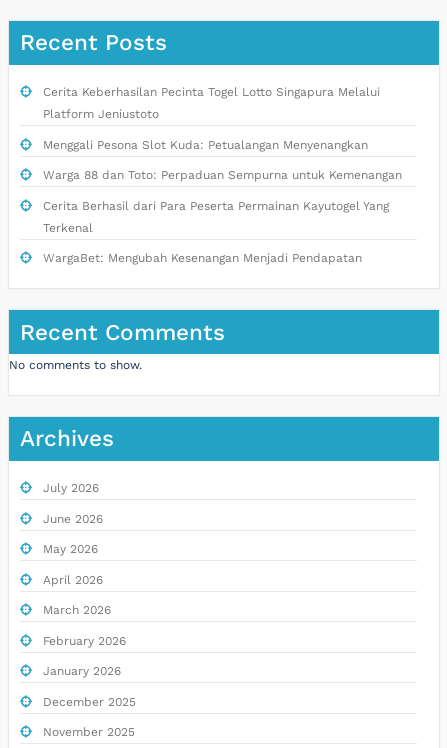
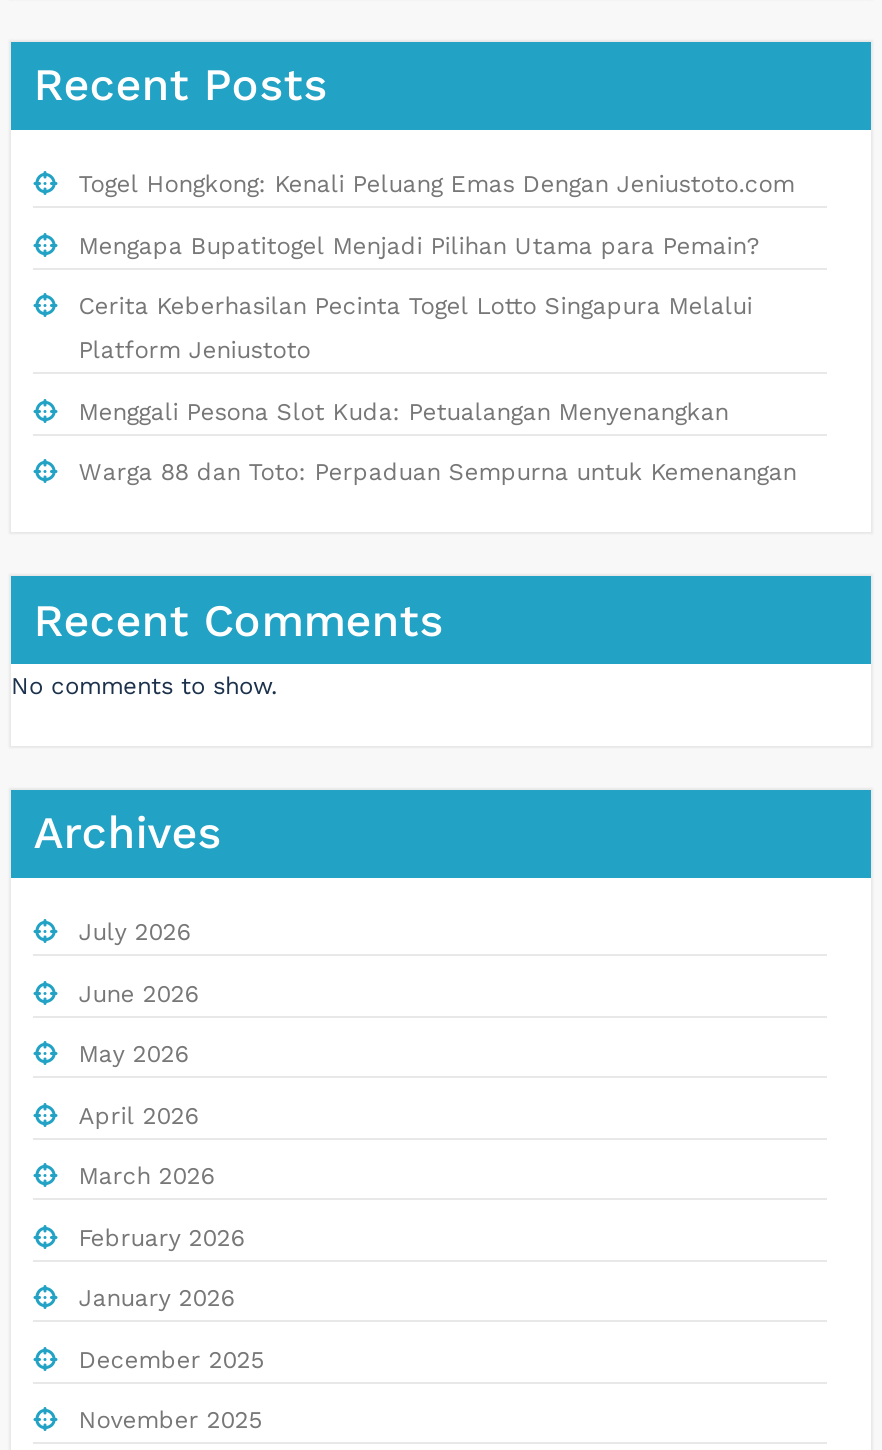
+ Togel Hongkong: Kenali Peluang Emas Dengan Jeniustoto.com
+ Mengapa Bupatitogel Menjadi Pilihan Utama para Pemain?

moved down: Cerita Keberhasilan Pecinta Togel Lotto Singapura Melalui | Platform Jeniustoto | Menggali Pesona Slot Kuda: Petualangan Menyenangkan | Warga 88 dan Toto: Perpaduan Sempurna untuk Kemenangan

- Cerita Berhasil dari Para Peserta Permainan Kayutogel Yang
- Terkenal
- WargaBet: Mengubah Kesenangan Menjadi Pendapatan
